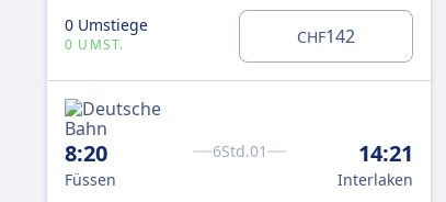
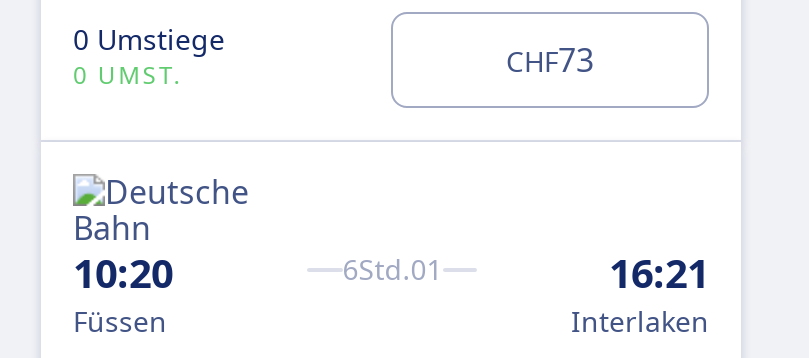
- CHF142
+ CHF73

- 8:20
+ 10:20

- 14:21
+ 16:21
